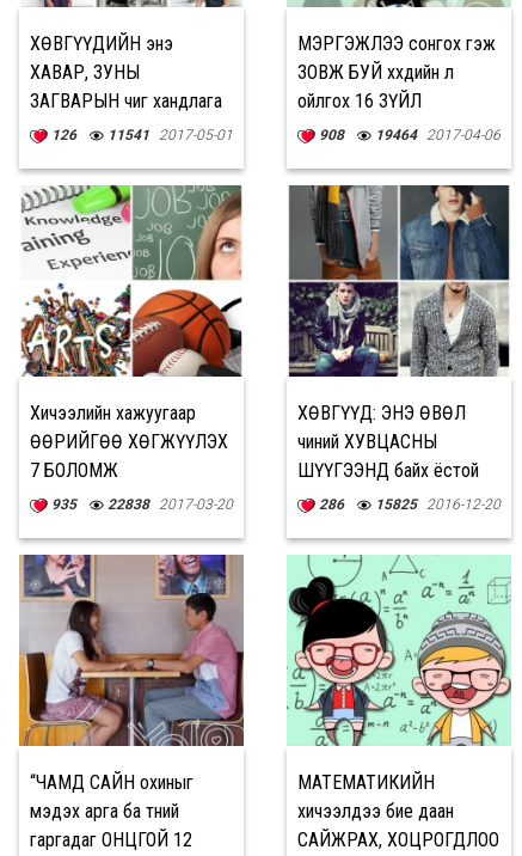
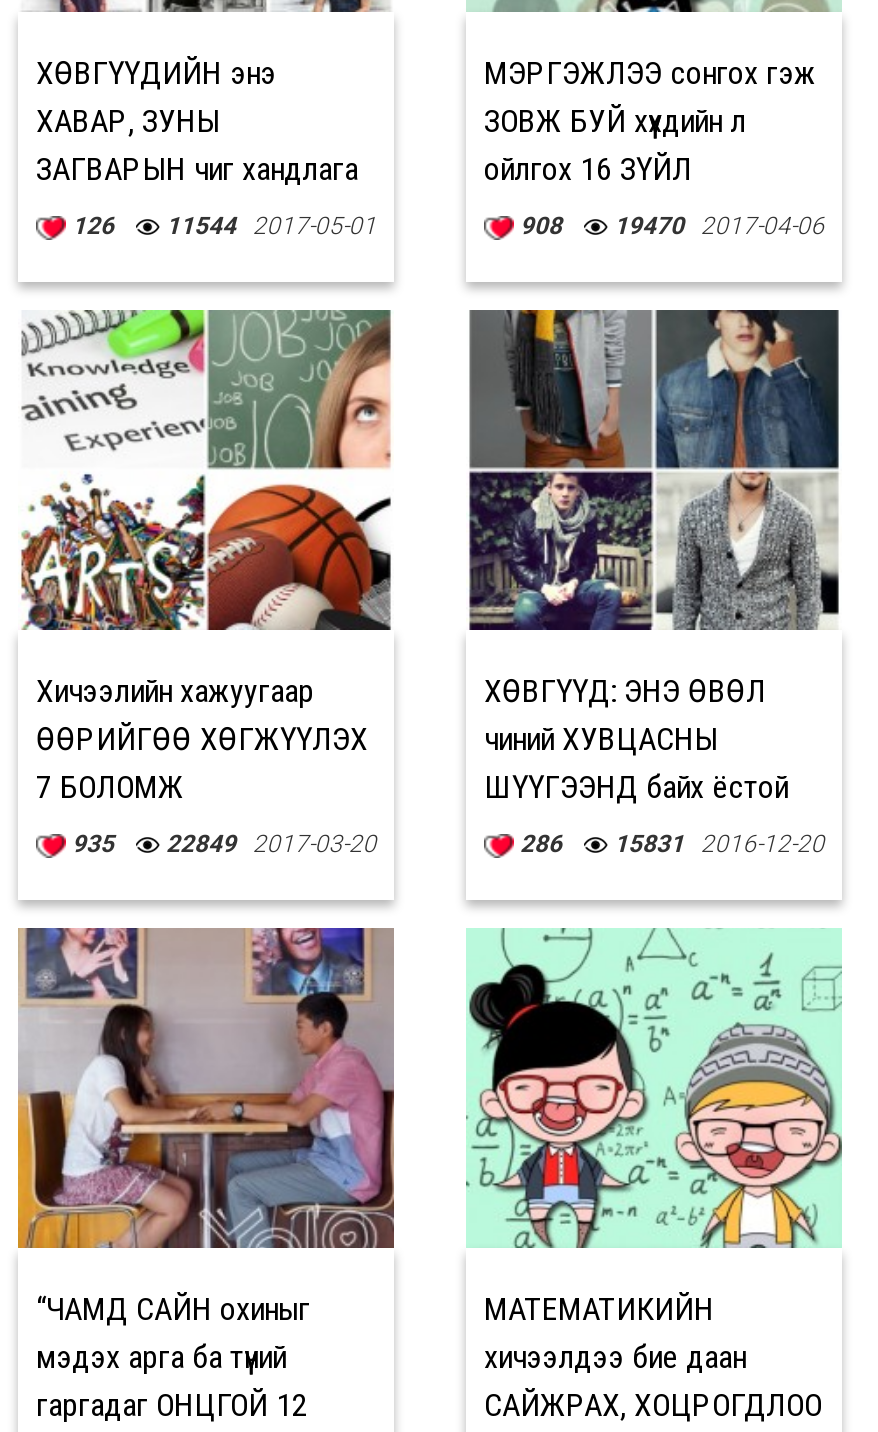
- 126 11541 2017-05-01
+ 126 11544 2017-05-01

- 908 19464 2017-04-06
+ 908 19470 2017-04-06

- 935 22838 2017-03-20
+ 935 22849 2017-03-20

- 15825 2016-12-20
+ 15831 2016-12-20
